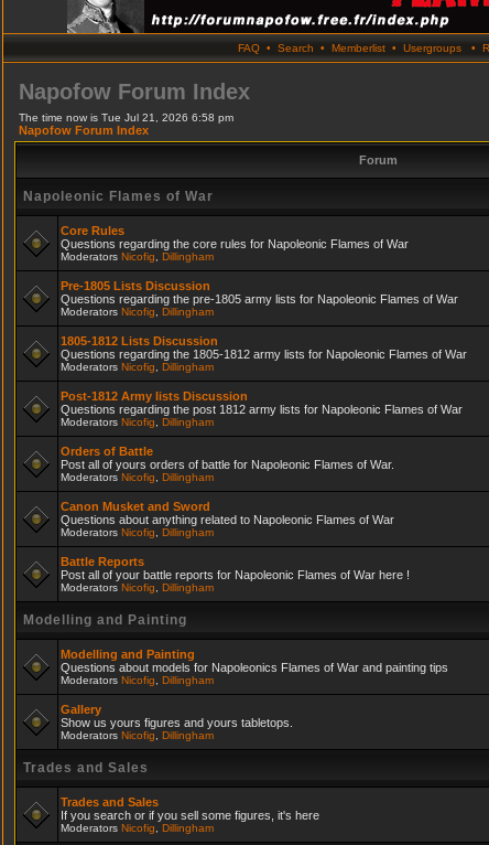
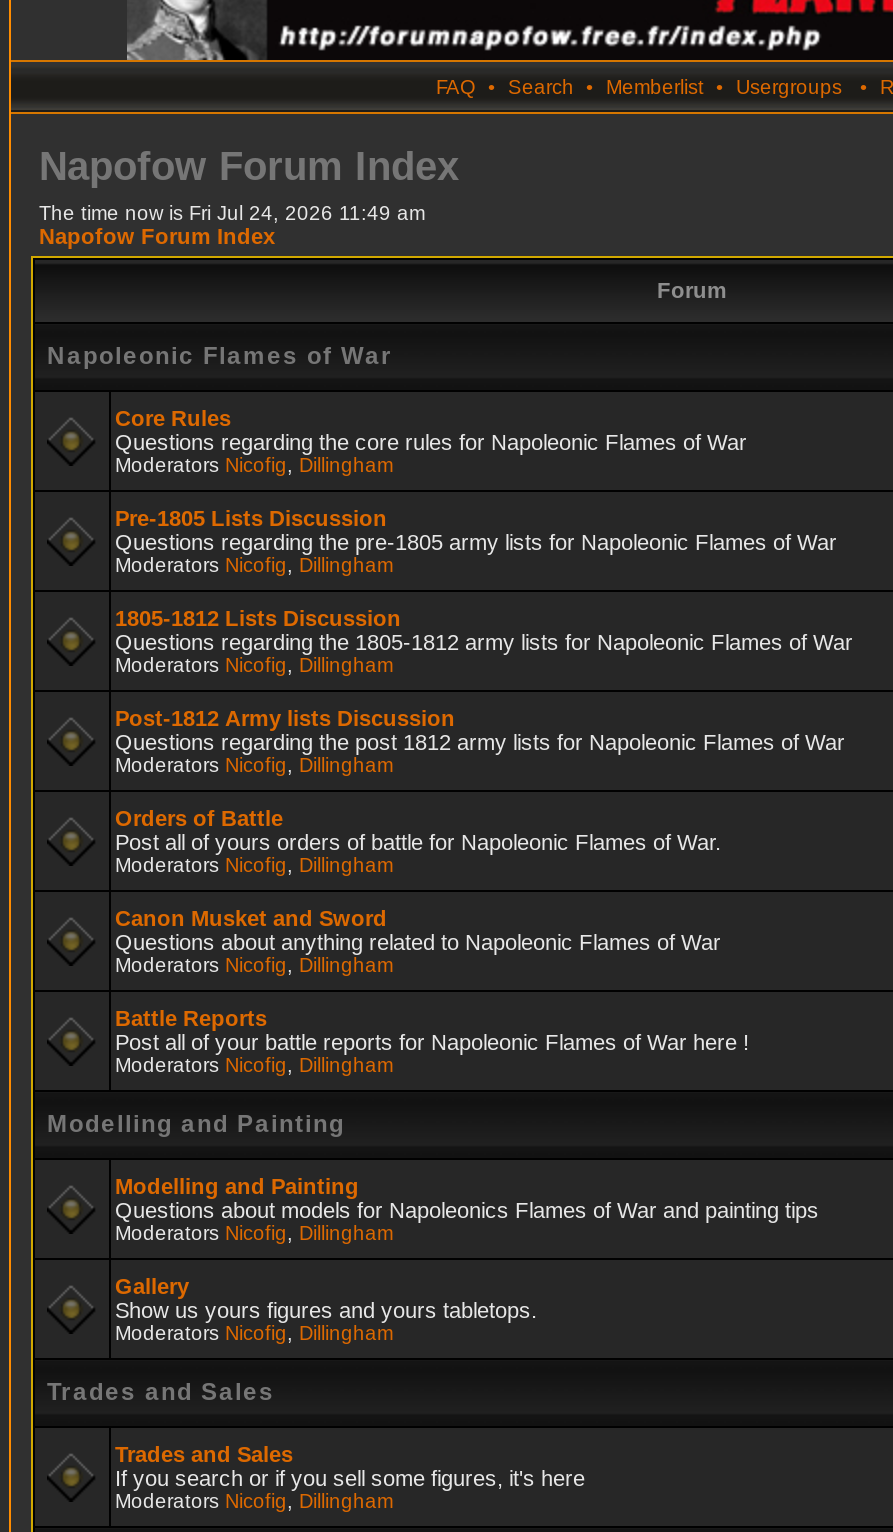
- The time now is Tue Jul 21, 2026 6:58 pm
+ The time now is Fri Jul 24, 2026 11:49 am
